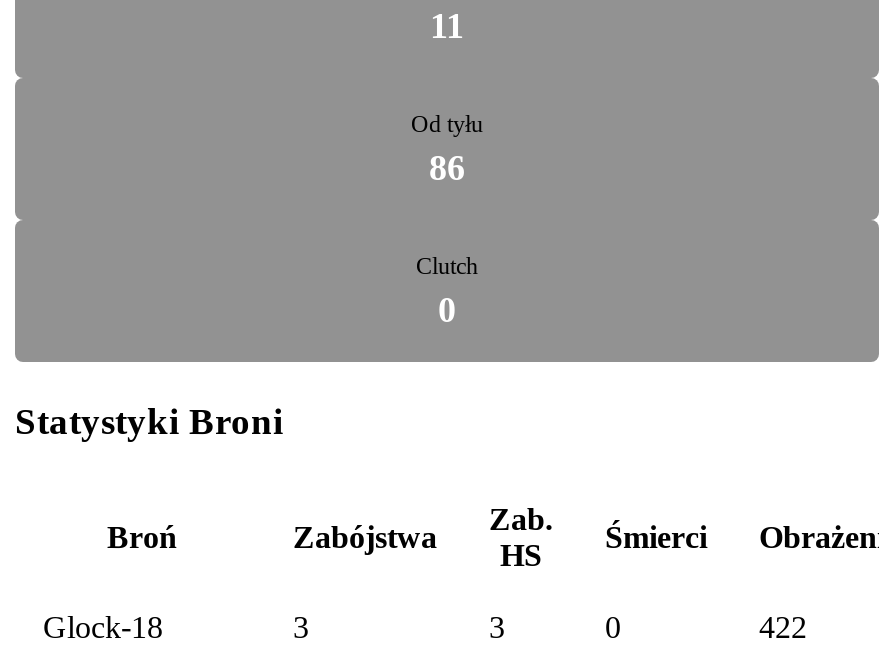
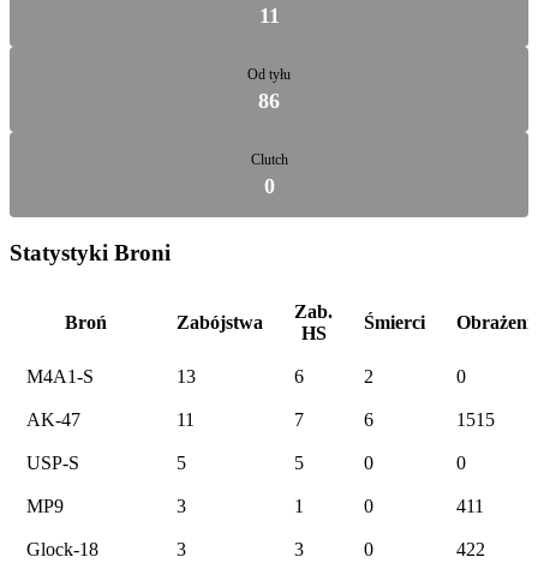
+ M4A1-S
+ 13
+ 6
+ 2
+ 0
+ AK-47
+ 11
+ 7
+ 6
+ 1515
+ USP-S
+ 5
+ 5
+ 0
+ 0
+ MP9
+ 3
+ 1
+ 0
+ 411
